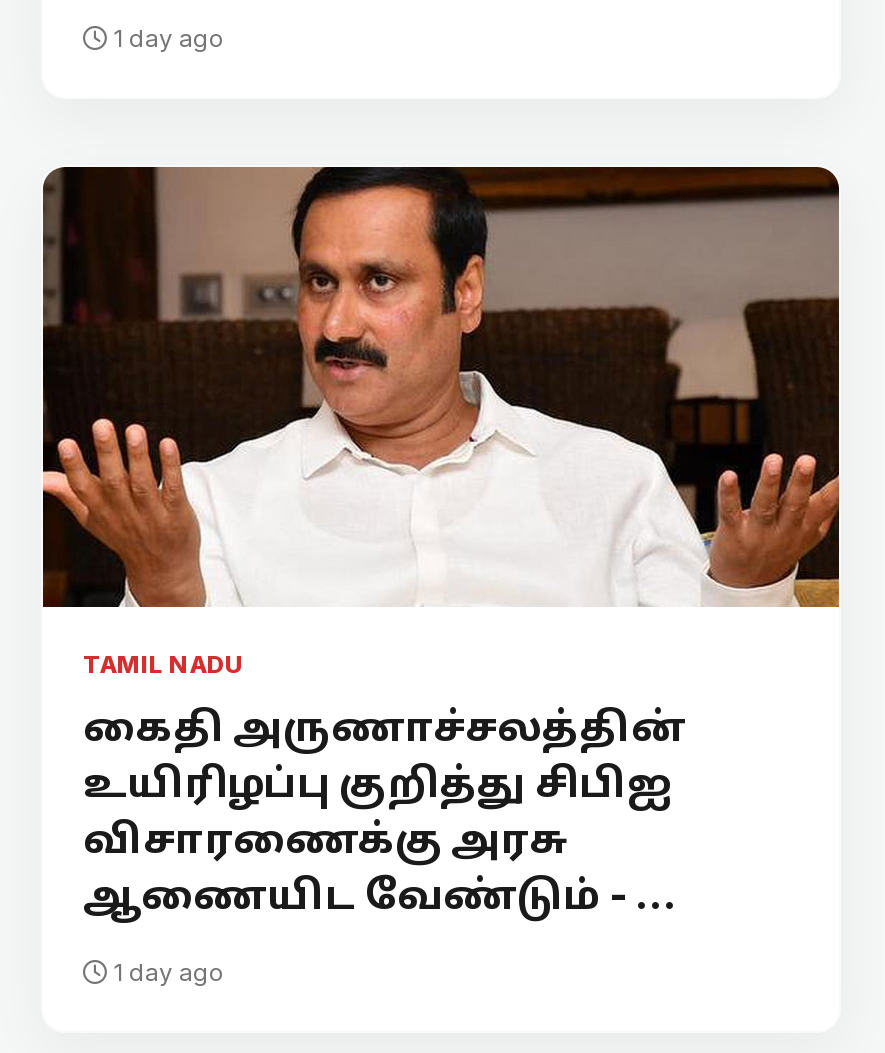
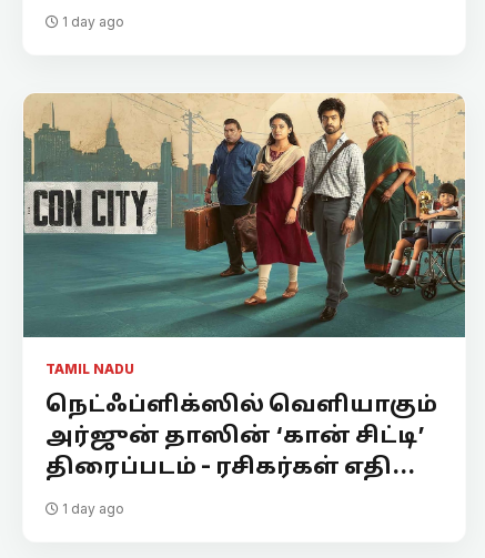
- [image]
+ [image]

- கைதி அருணாச்சலத்தின்
- உயிரிழப்பு குறித்து சிபிஐ
- விசாரணைக்கு அரசு
- ஆணையிட வேண்டும் - ...
+ நெட்ஃப்ளிக்ஸில் வெளியாகும்
+ அர்ஜுன் தாஸின் ‘கான் சிட்டி’
+ திரைப்படம் - ரசிகர்கள் எதி...
